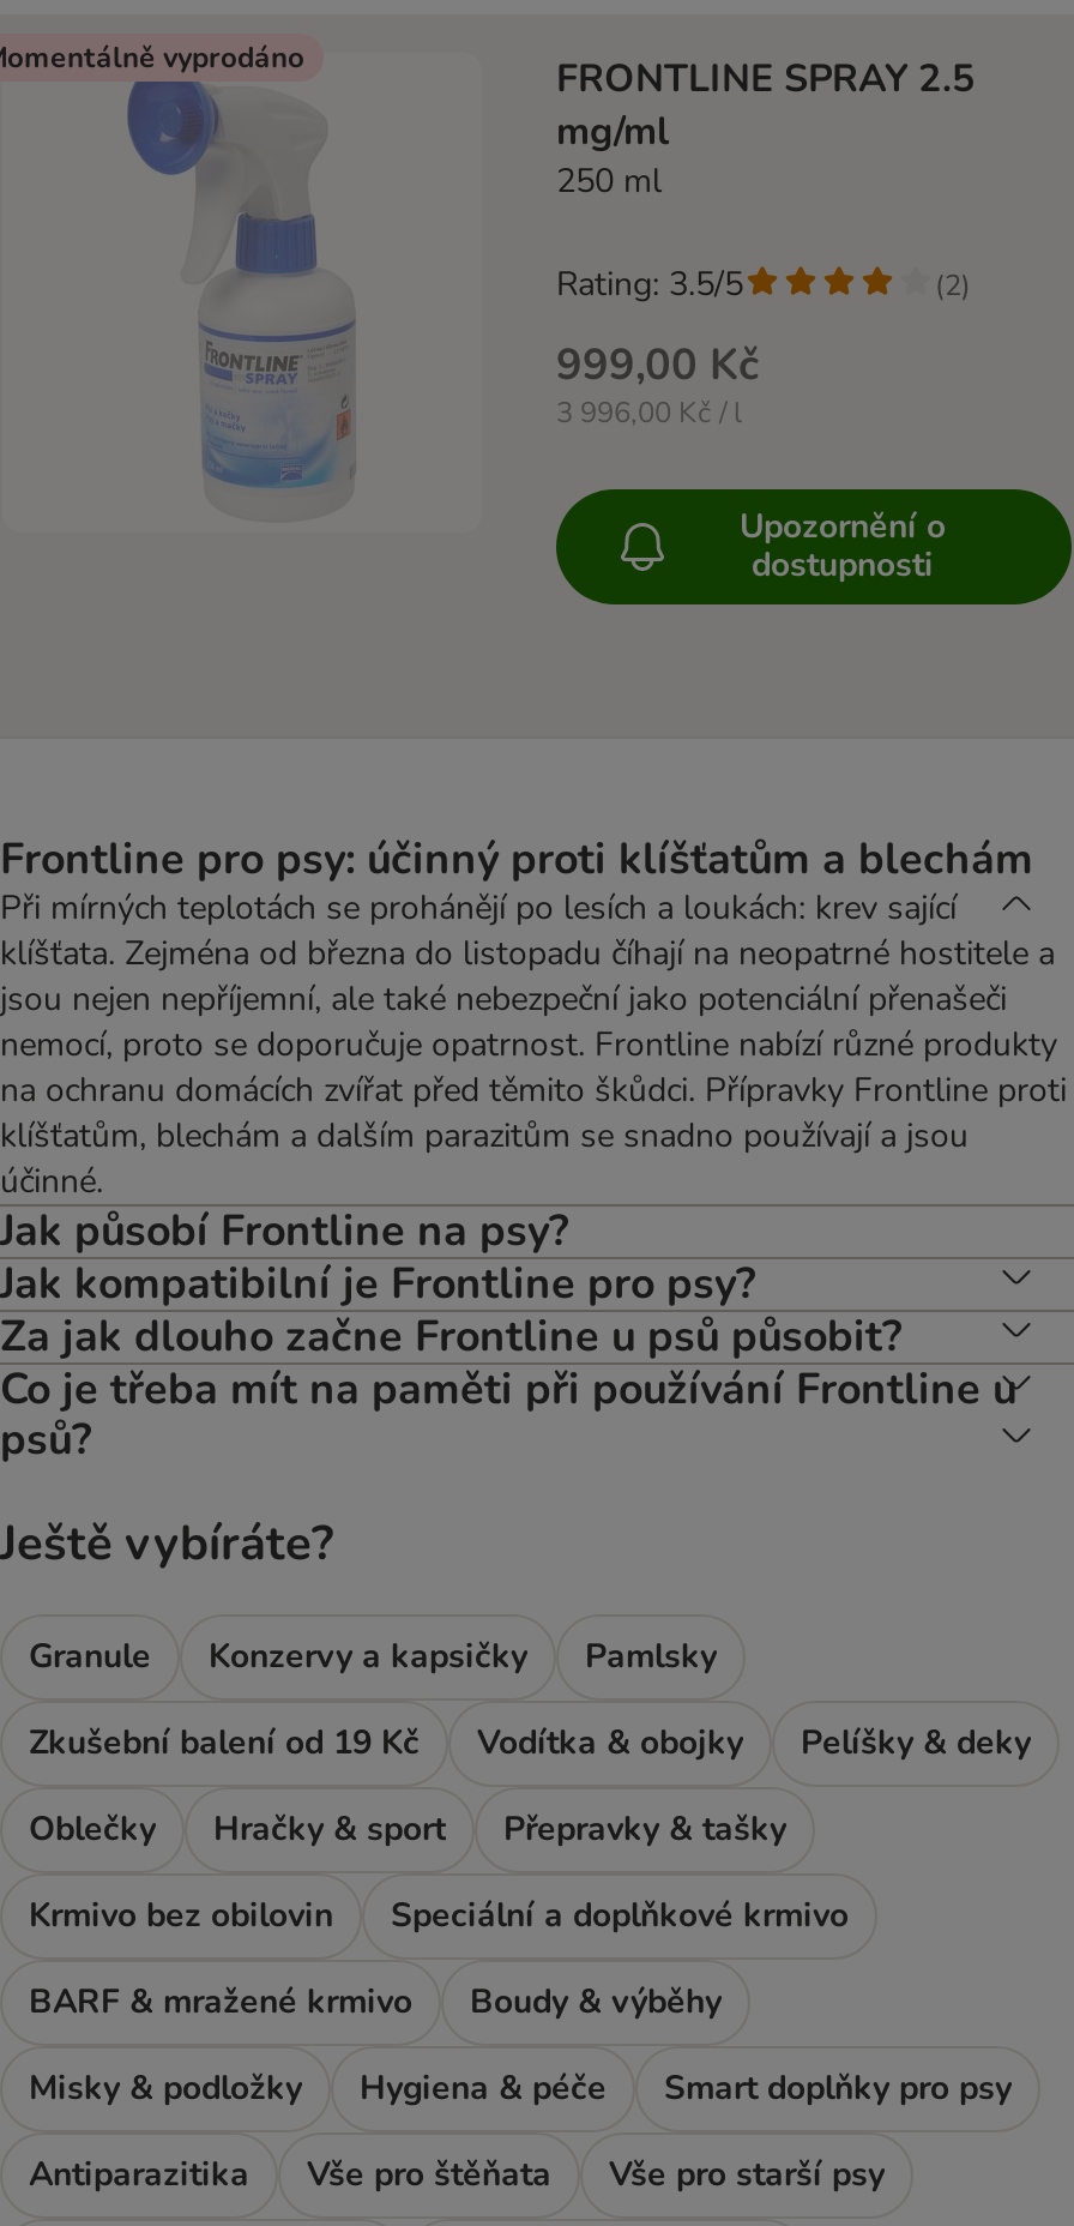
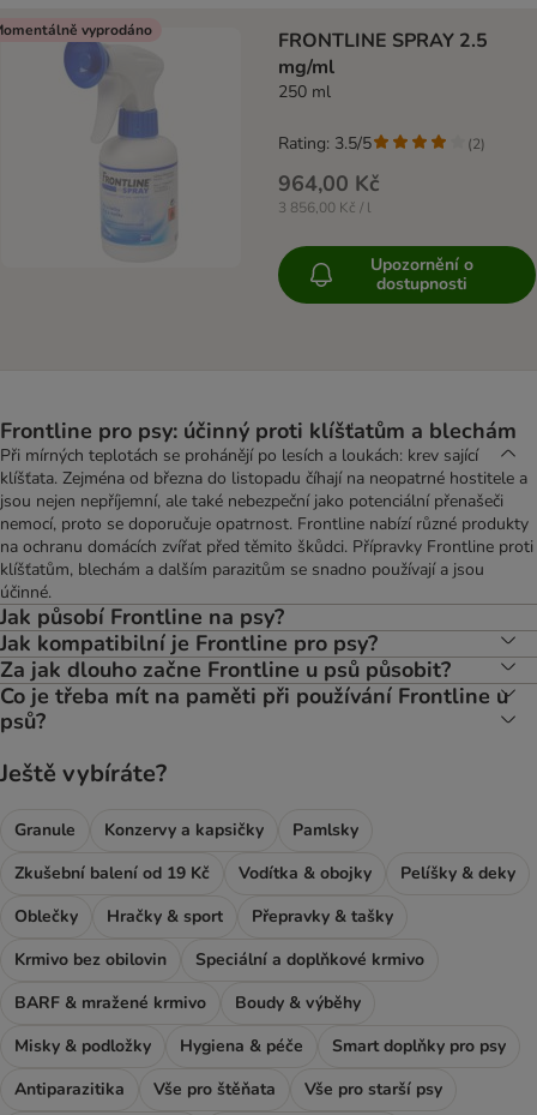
- 999,00 Kč
+ 964,00 Kč

- 3 996,00 Kč / l
+ 3 856,00 Kč / l
